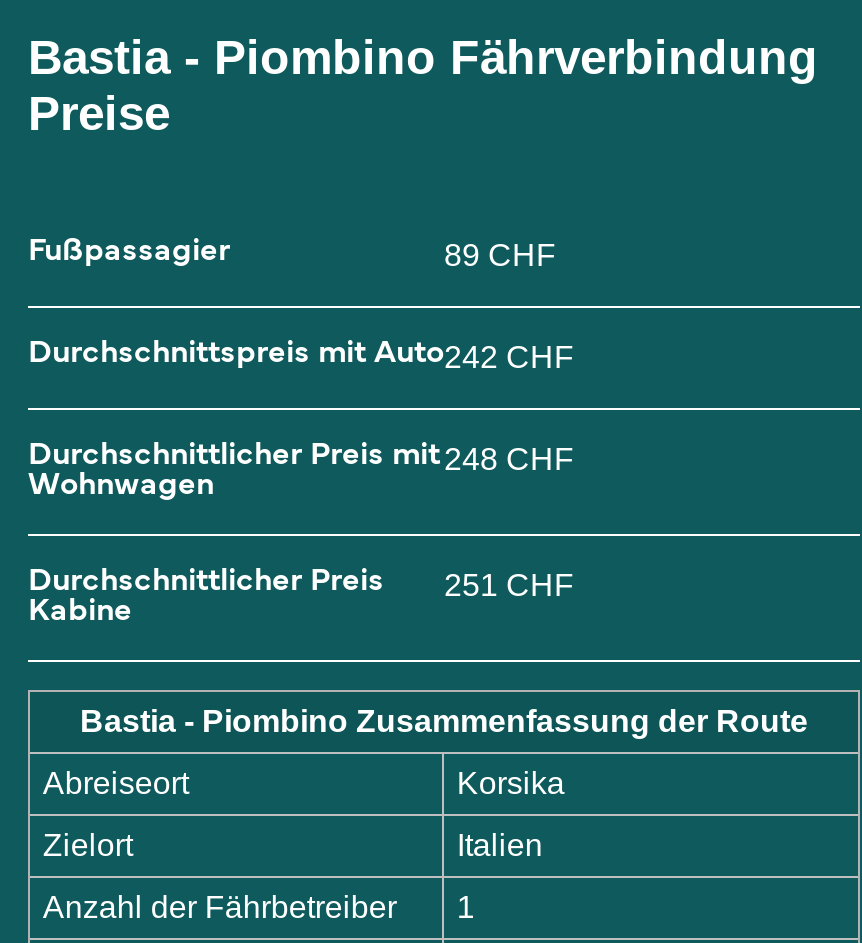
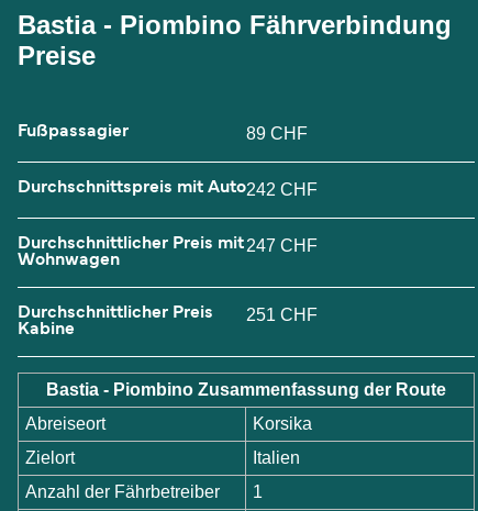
- Durchschnittlicher Preis mit 248 CHF
+ Durchschnittlicher Preis mit 247 CHF
